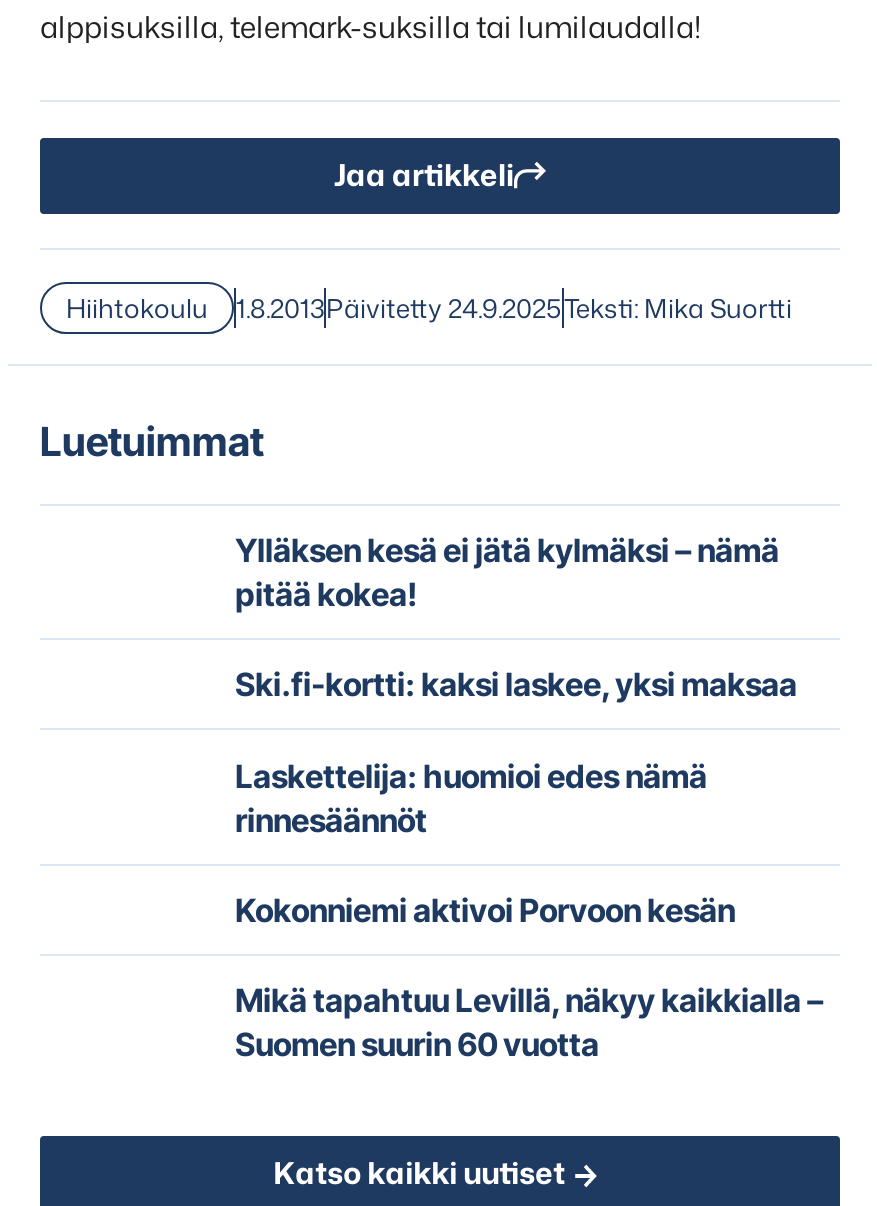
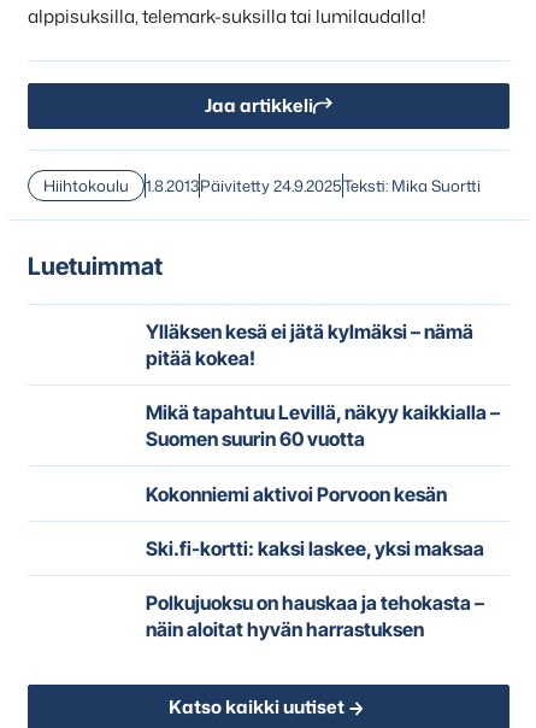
moved down: Kokonniemi aktivoi Porvoon kesän | Ski.fi-kortti: kaksi laskee, yksi maksaa

- Laskettelija: huomioi edes nämä
- rinnesäännöt

moved up: Mikä tapahtuu Levillä, näkyy kaikkialla – | Suomen suurin 60 vuotta

+ Polkujuoksu on hauskaa ja tehokasta –
+ näin aloitat hyvän harrastuksen
